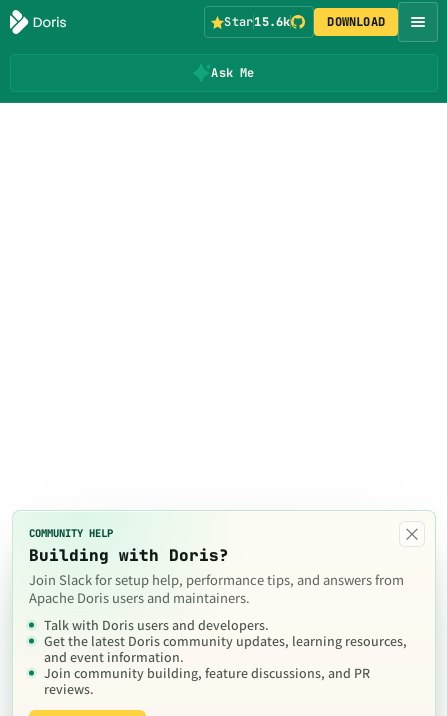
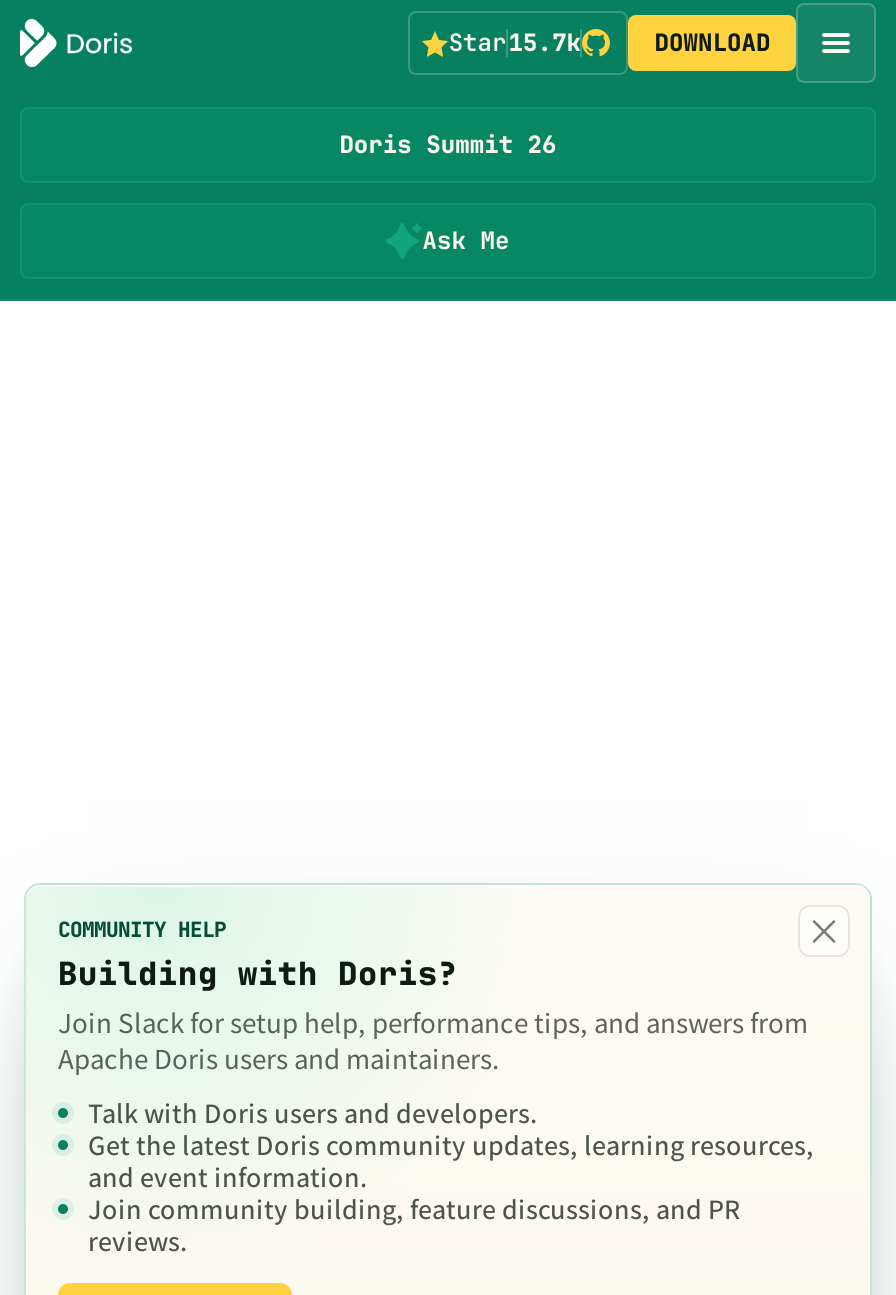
- Star15.6k
+ Star15.7k

+ Doris Summit 26

moved down: Ask Me
